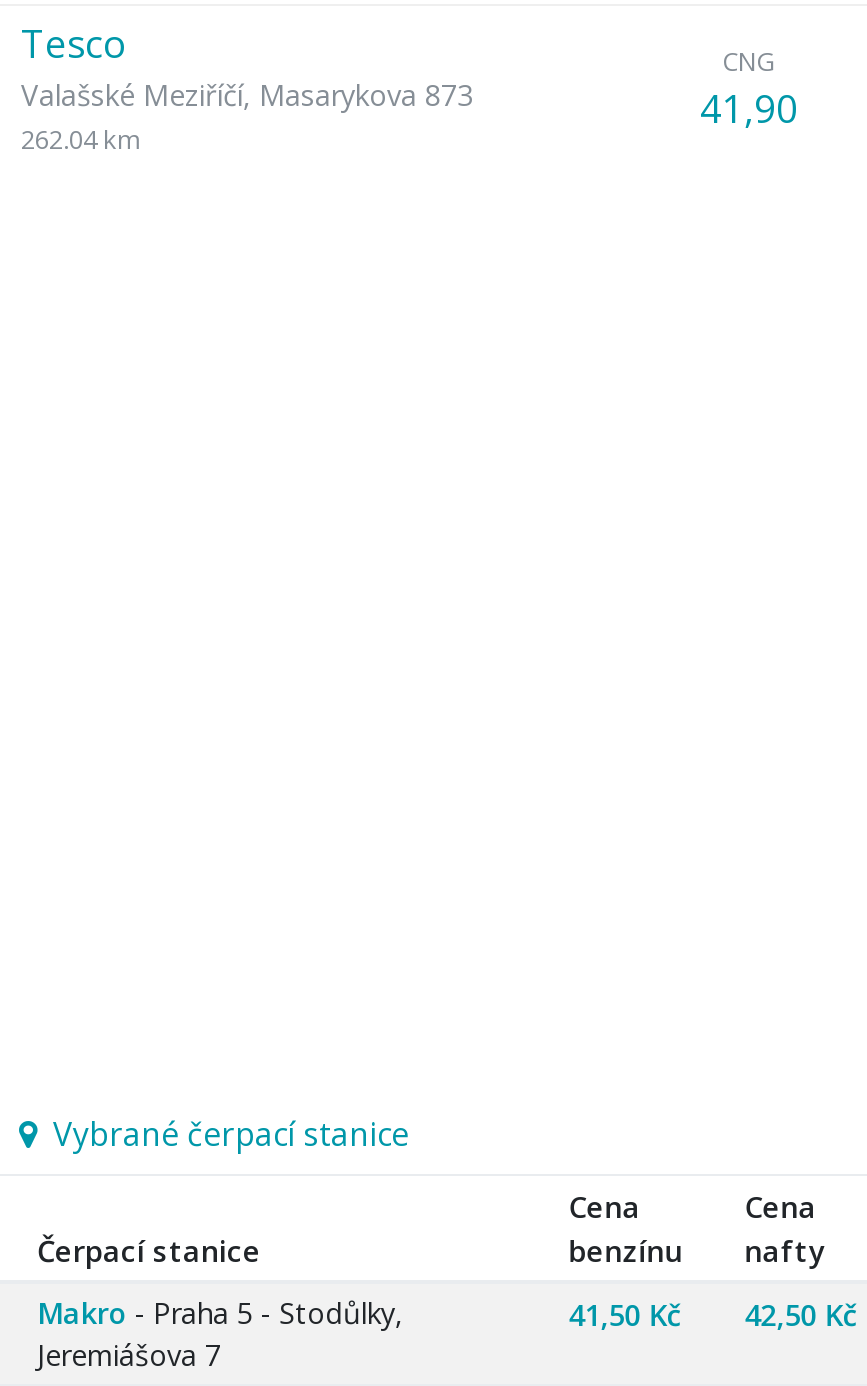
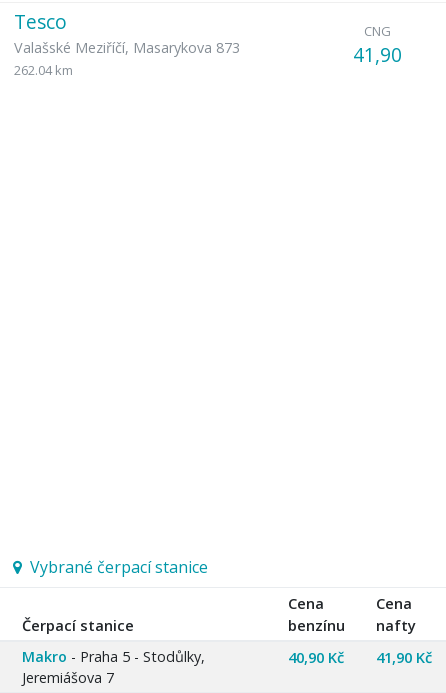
- 41,50 Kč
+ 40,90 Kč

- 42,50 Kč
+ 41,90 Kč
